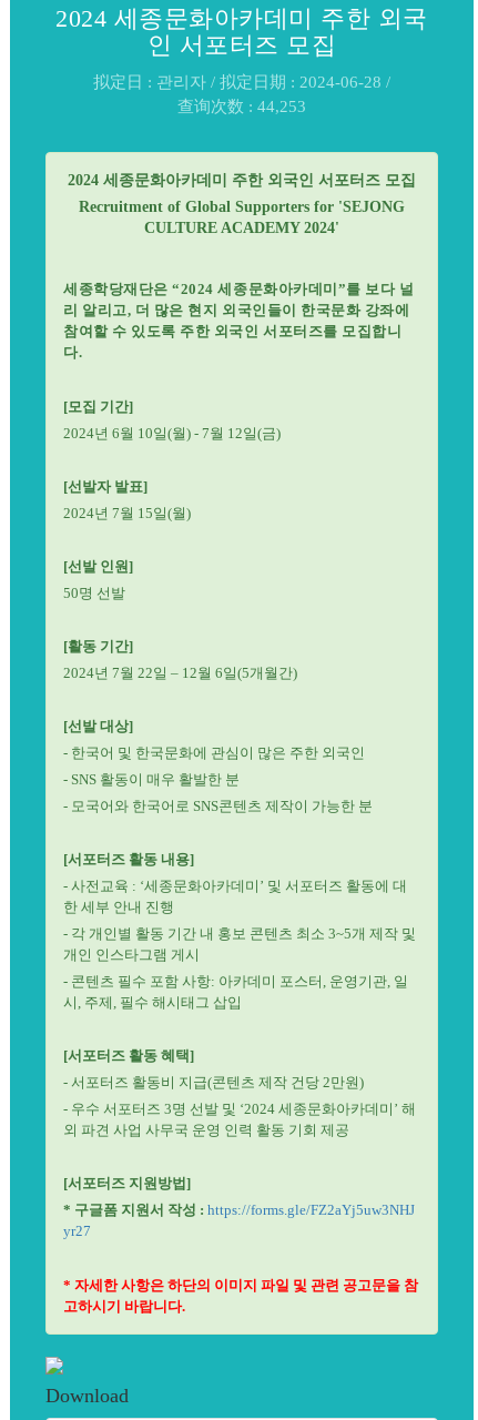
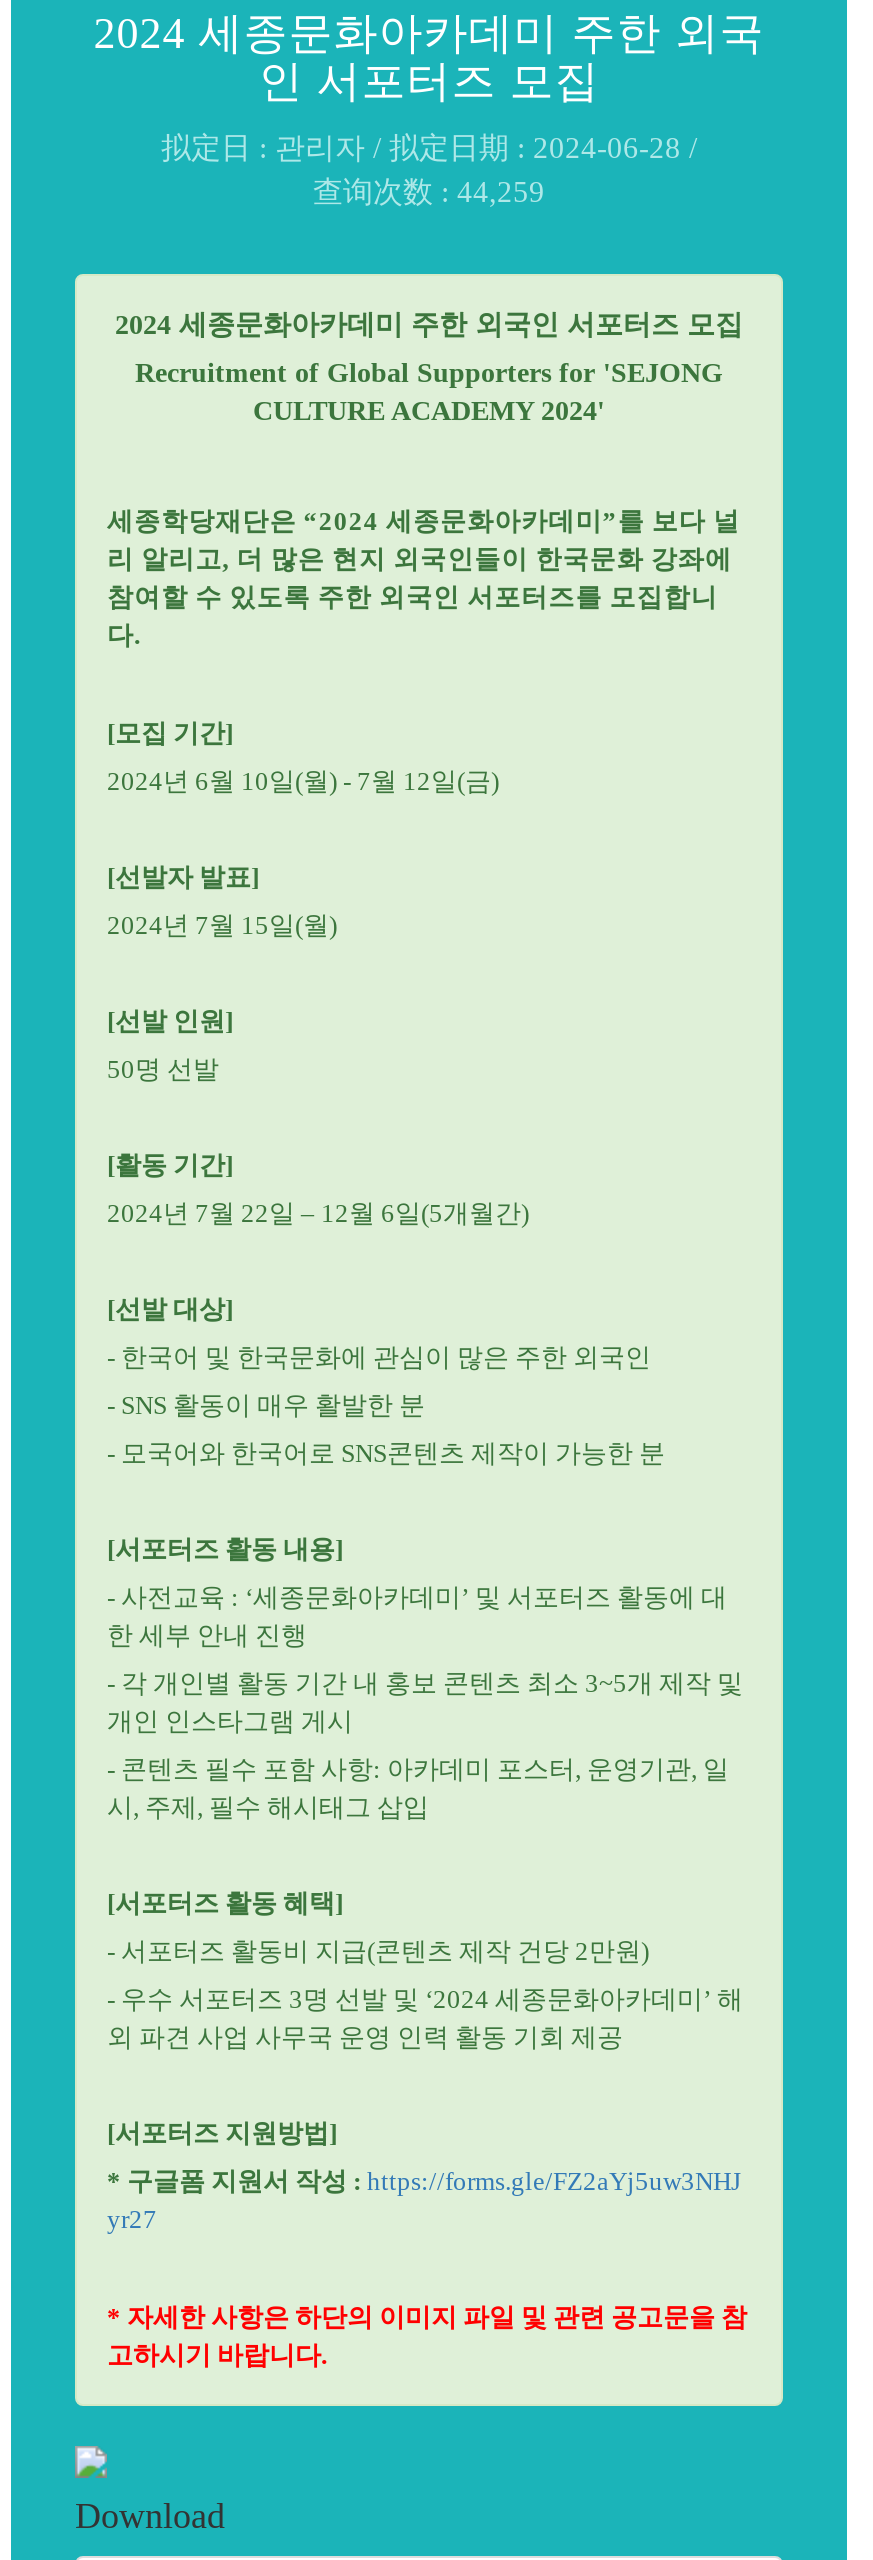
- 查询次数 : 44,253
+ 查询次数 : 44,259
